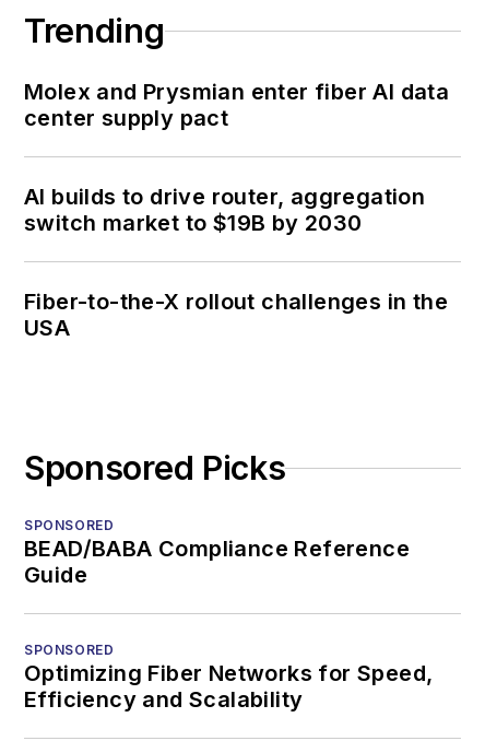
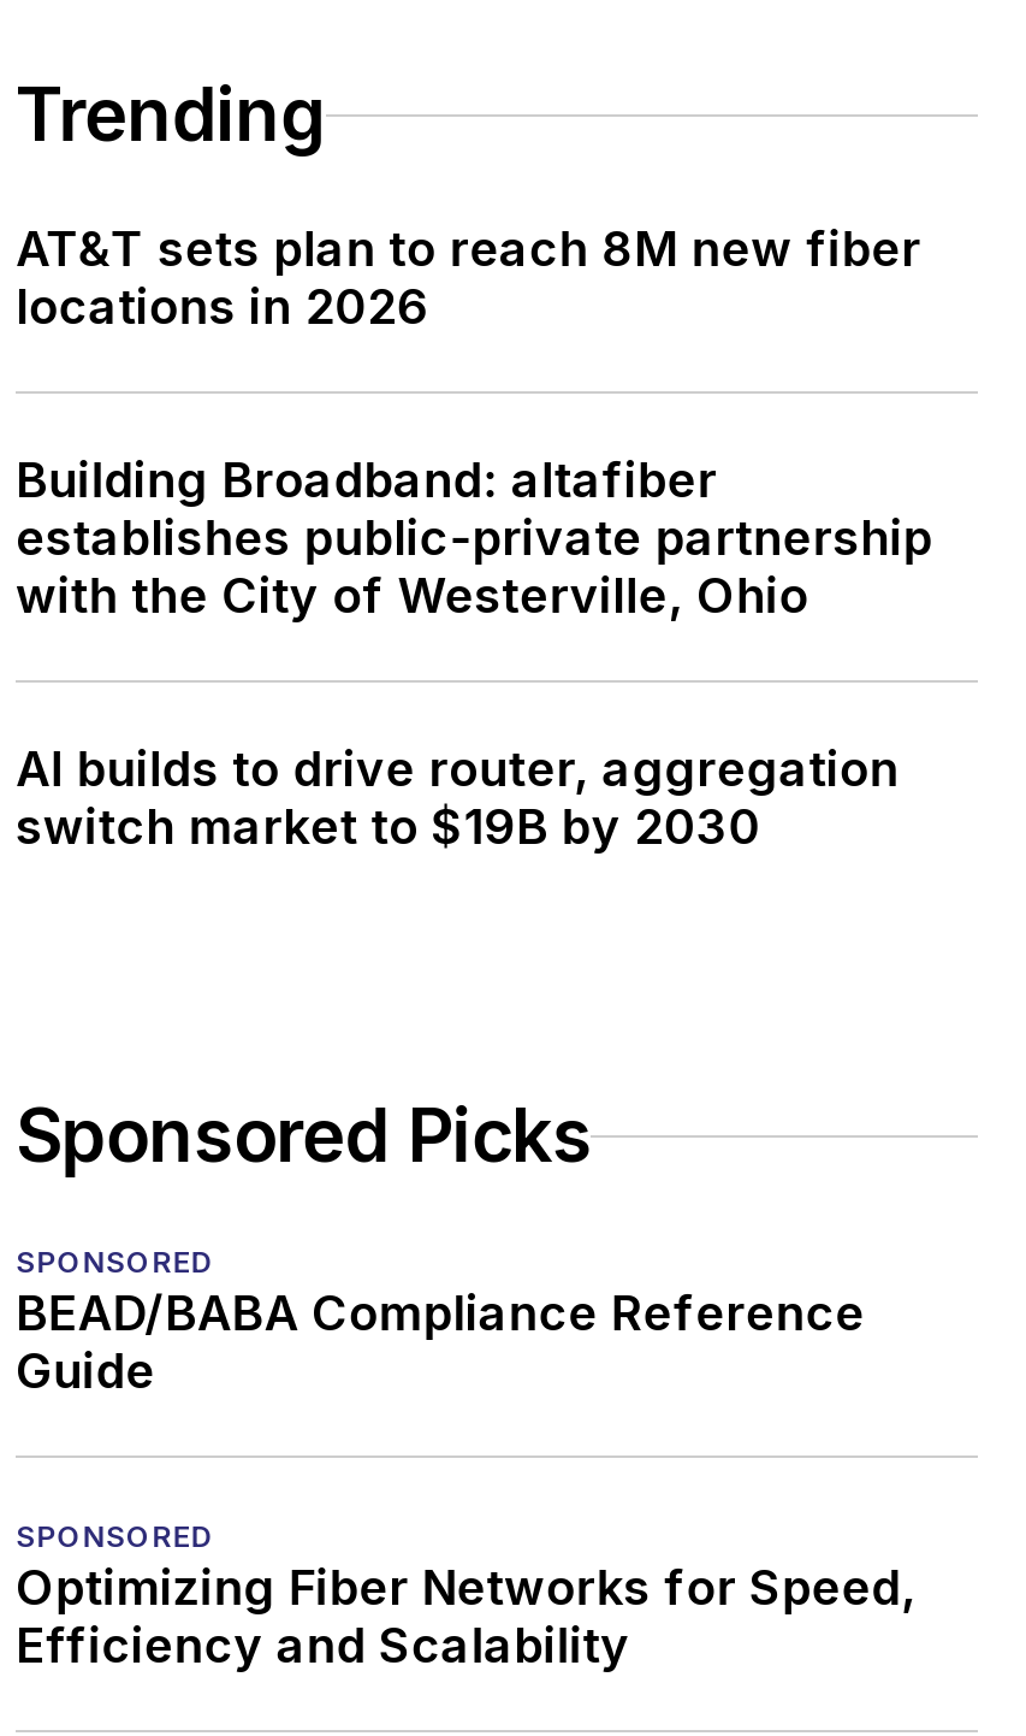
- Molex and Prysmian enter fiber AI data
- center supply pact
+ AT&T sets plan to reach 8M new fiber
+ locations in 2026
+ Building Broadband: altafiber
+ establishes public-private partnership
+ with the City of Westerville, Ohio

moved down: AI builds to drive router, aggregation | switch market to $19B by 2030

- Fiber-to-the-X rollout challenges in the
- USA
